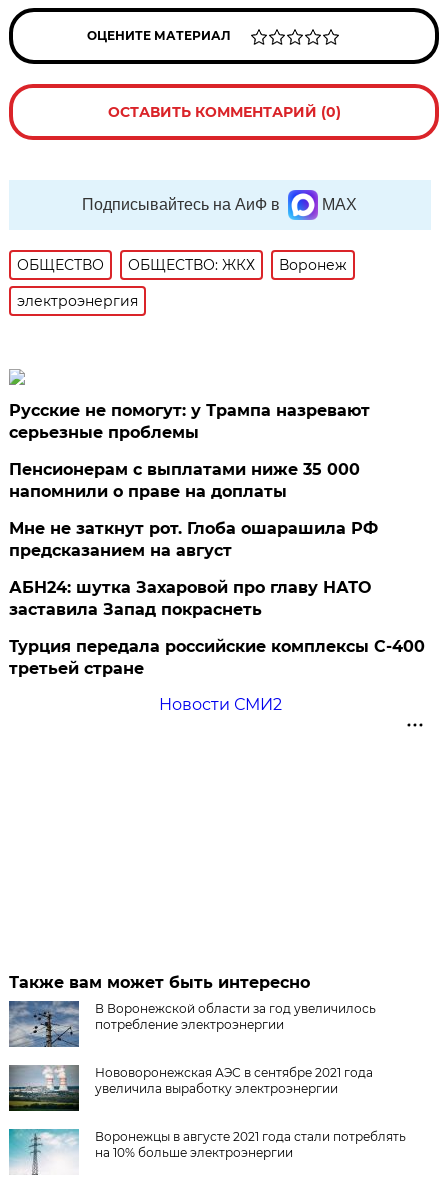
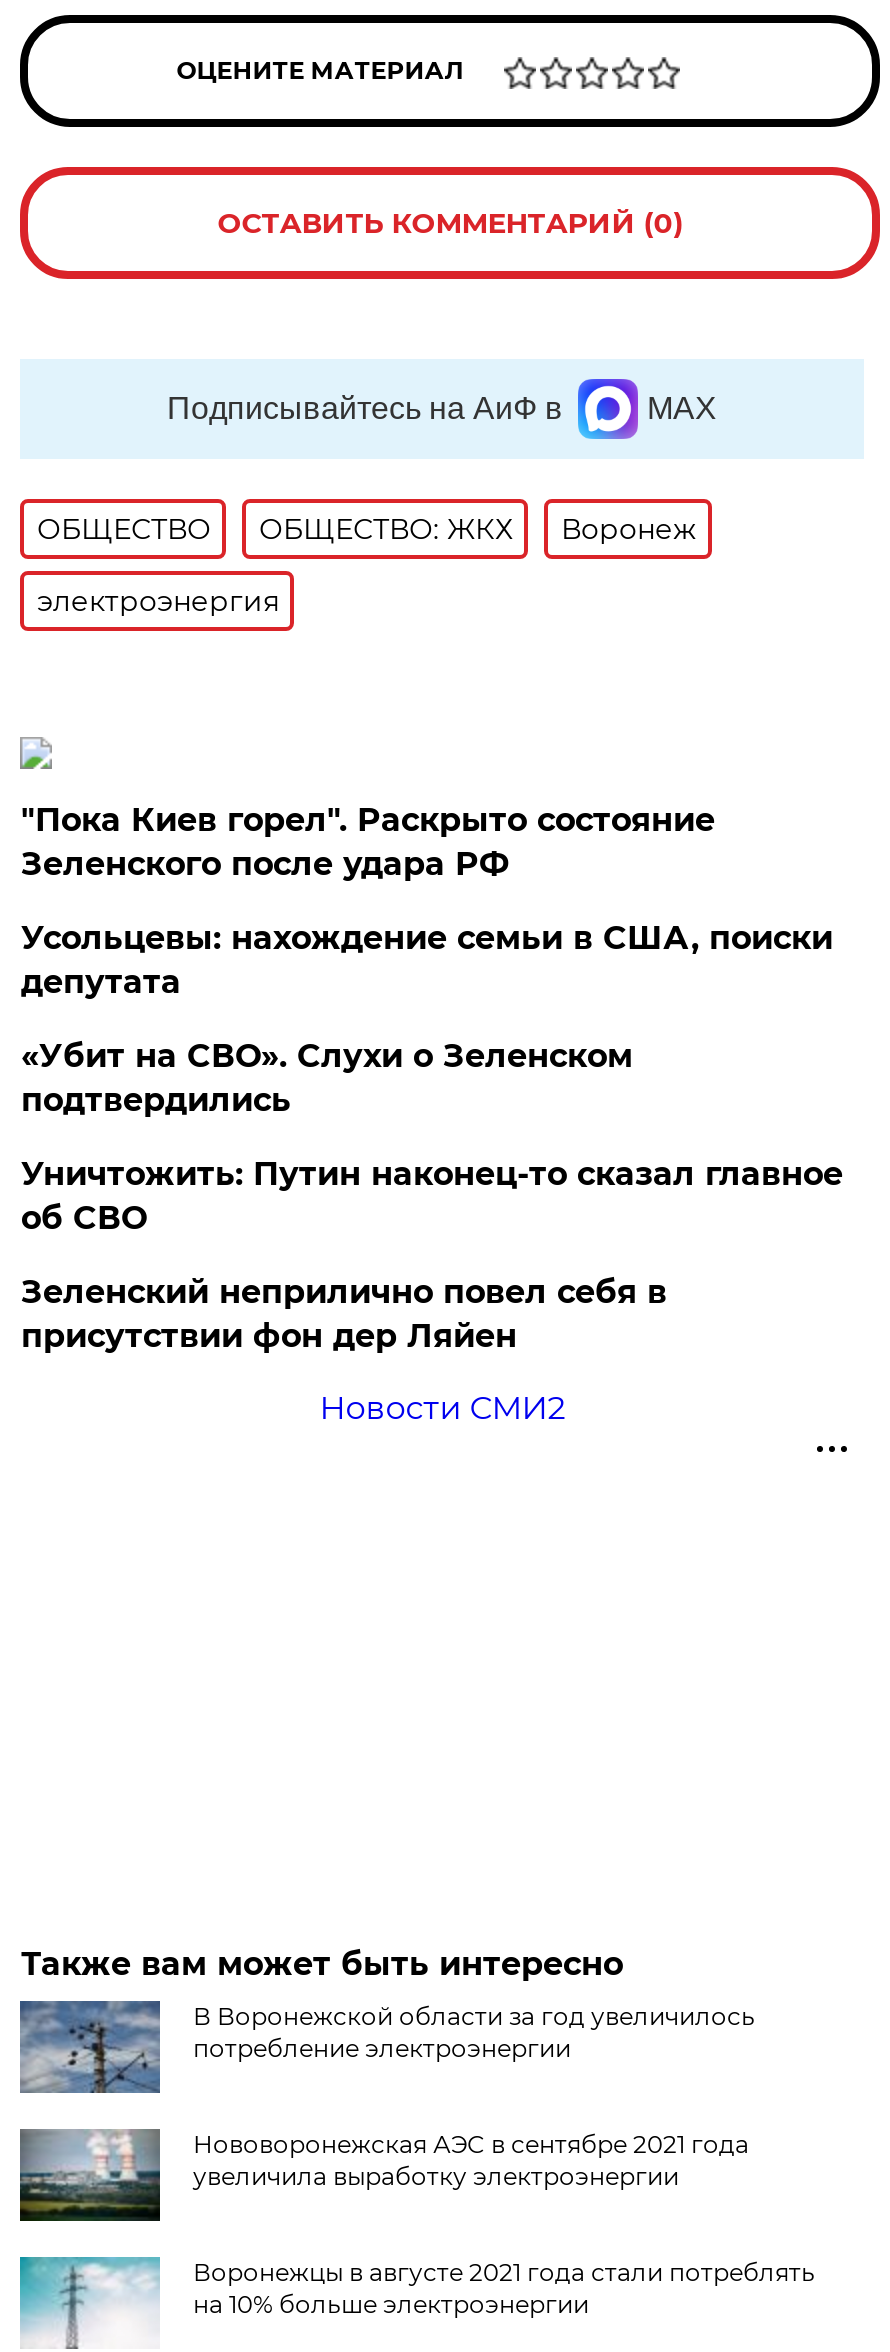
- Русские не помогут: у Трампа назревают
- серьезные проблемы
+ "Пока Киев горел". Раскрыто состояние
+ Зеленского после удара РФ

- Пенсионерам с выплатами ниже 35 000
- напомнили о праве на доплаты
+ Усольцевы: нахождение семьи в США, поиски
+ депутата

- Мне не заткнут рот. Глоба ошарашила РФ
- предсказанием на август
+ «Убит на СВО». Слухи о Зеленском
+ подтвердились

- АБН24: шутка Захаровой про главу НАТО
- заставила Запад покраснеть
+ Уничтожить: Путин наконец-то сказал главное
+ об СВО

- Турция передала российские комплексы С-400
- третьей стране
+ Зеленский неприлично повел cебя в
+ присутствии фон дер Ляйен
